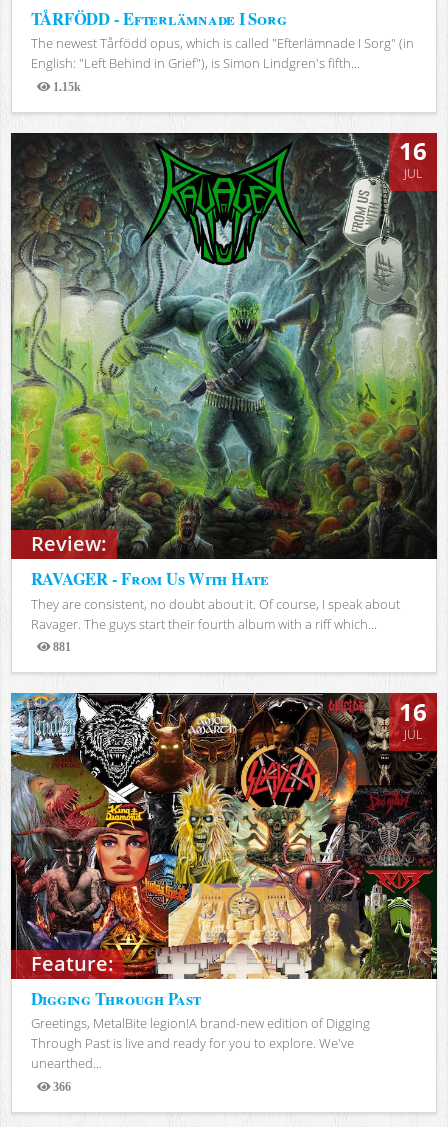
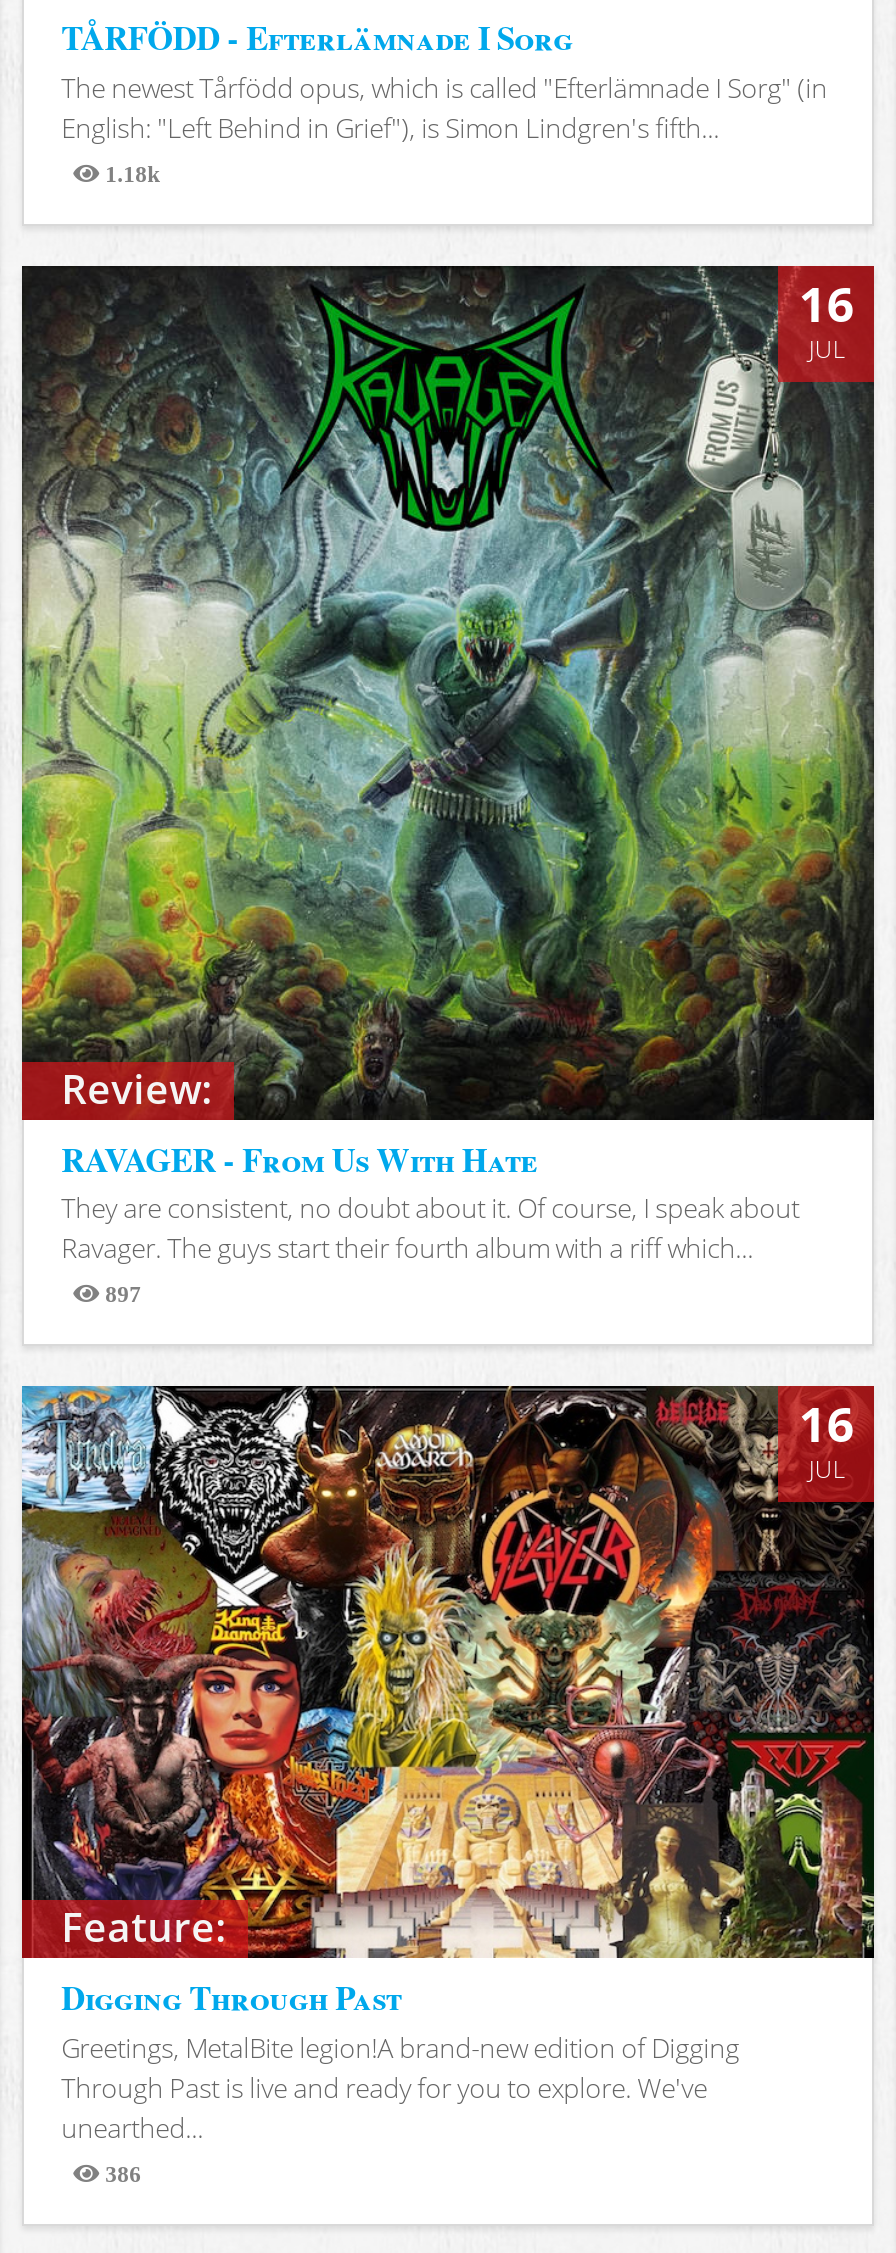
- 1.15k
+ 1.18k

- 881
+ 897

- 366
+ 386
